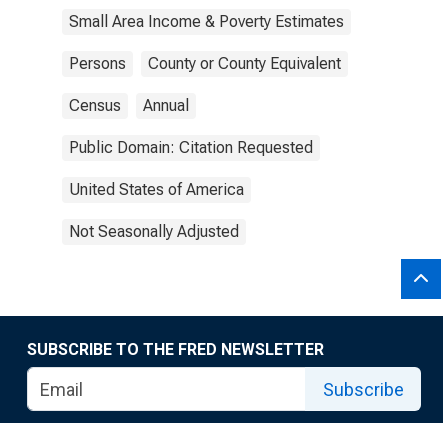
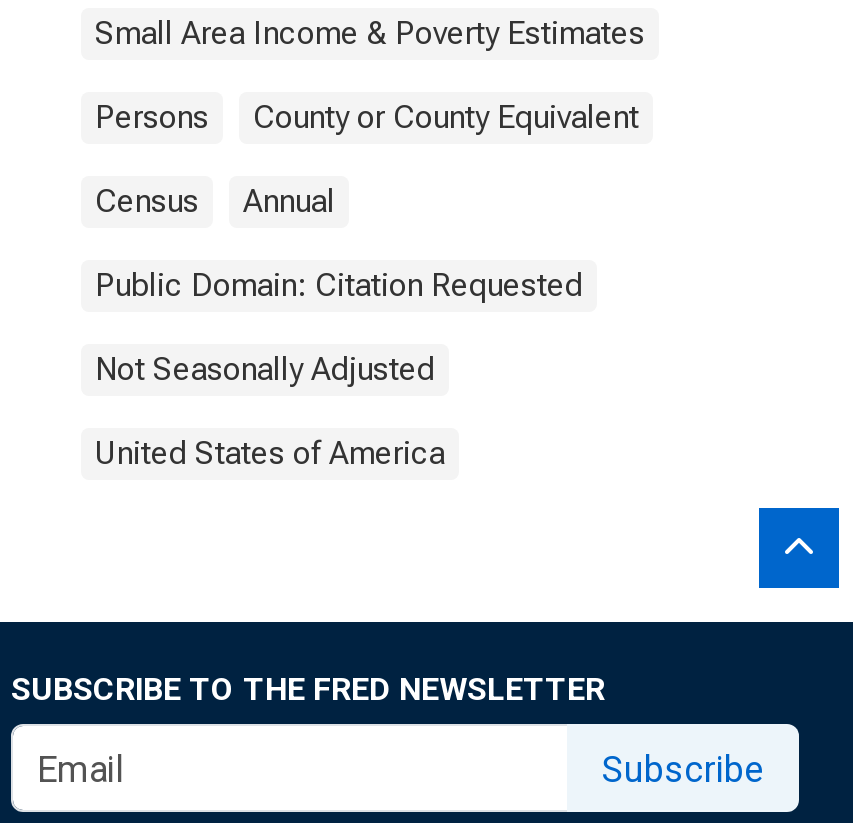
moved down: United States of America

moved up: Not Seasonally Adjusted
